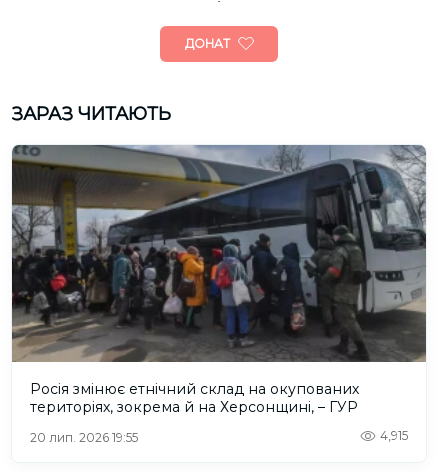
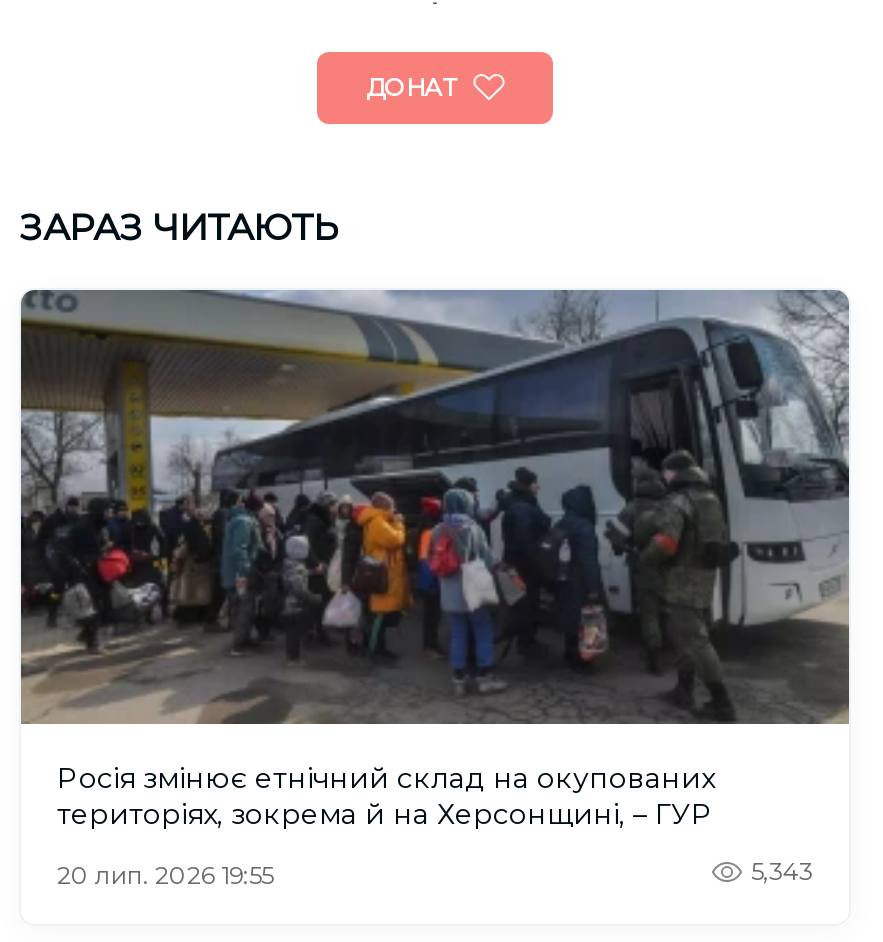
- 4,915
+ 5,343
